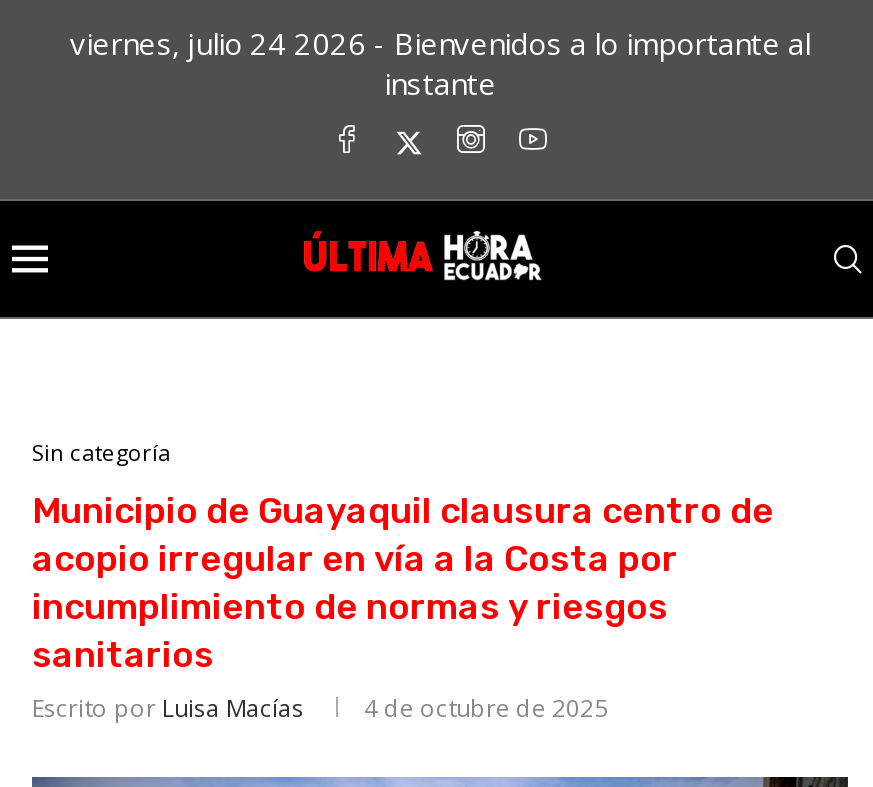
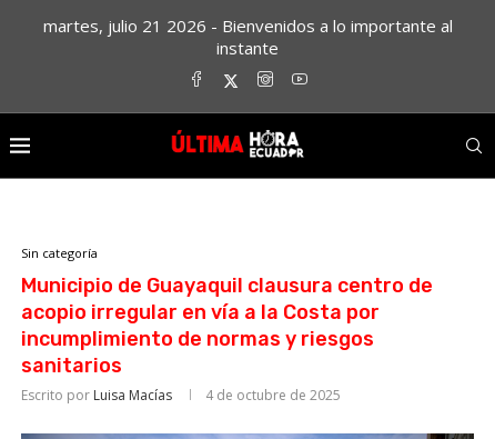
- viernes, julio 24 2026 - Bienvenidos a lo importante al
+ martes, julio 21 2026 - Bienvenidos a lo importante al
